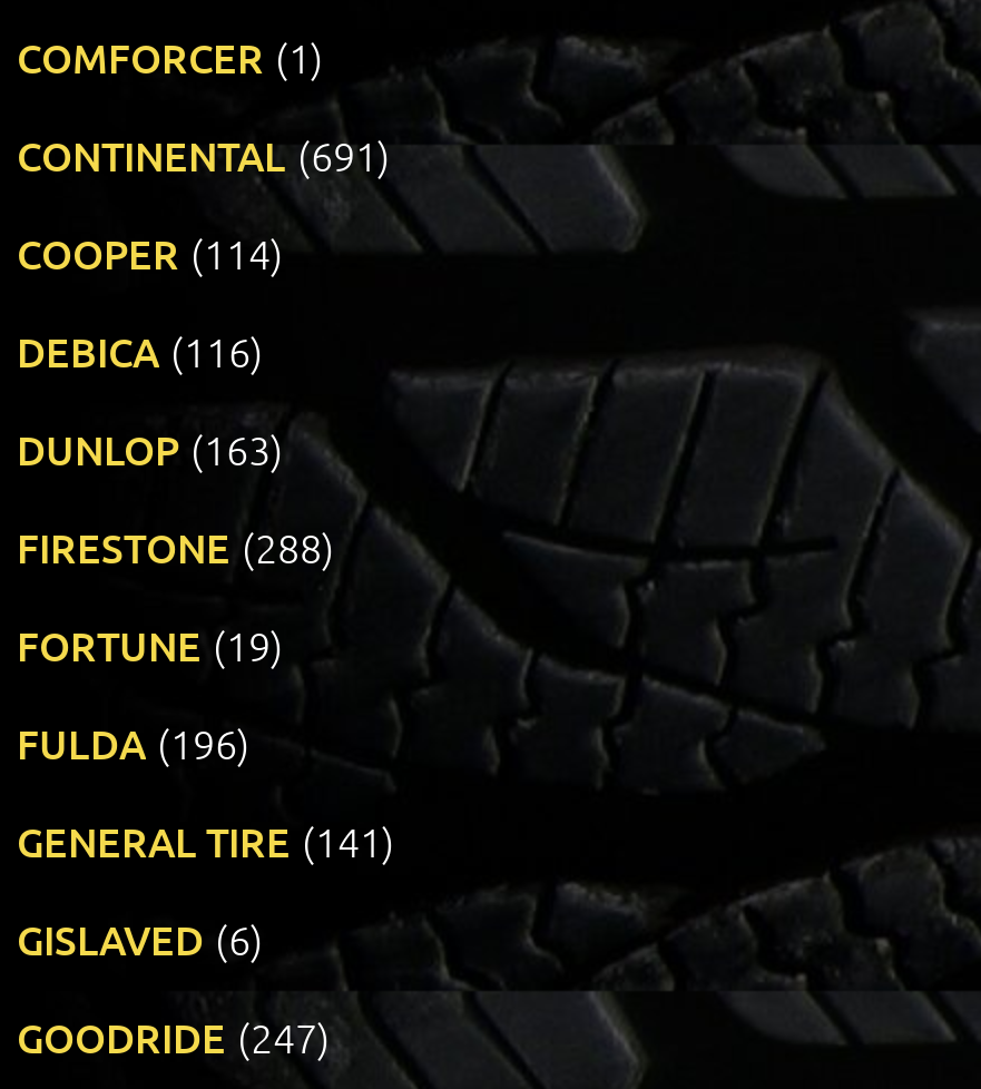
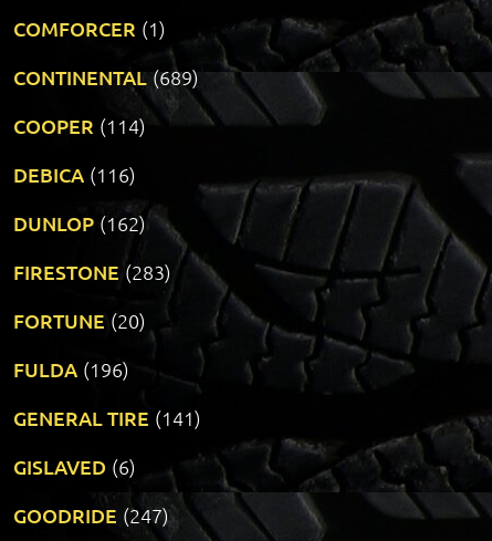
- CONTINENTAL (691)
+ CONTINENTAL (689)

- DUNLOP (163)
+ DUNLOP (162)

- FIRESTONE (288)
+ FIRESTONE (283)

- FORTUNE (19)
+ FORTUNE (20)
